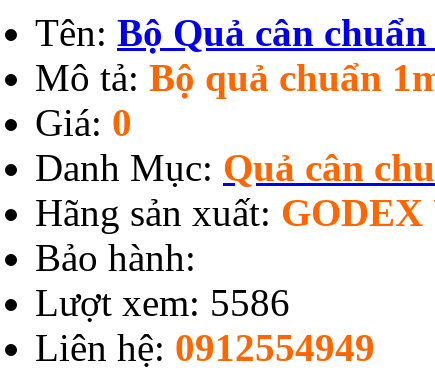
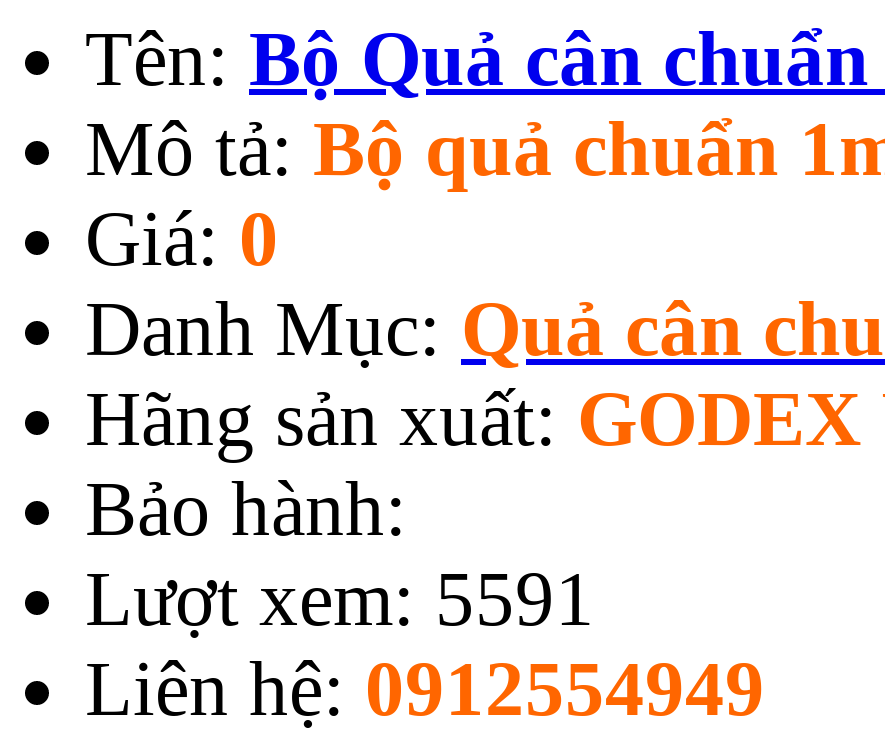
- Lượt xem: 5586
+ Lượt xem: 5591
